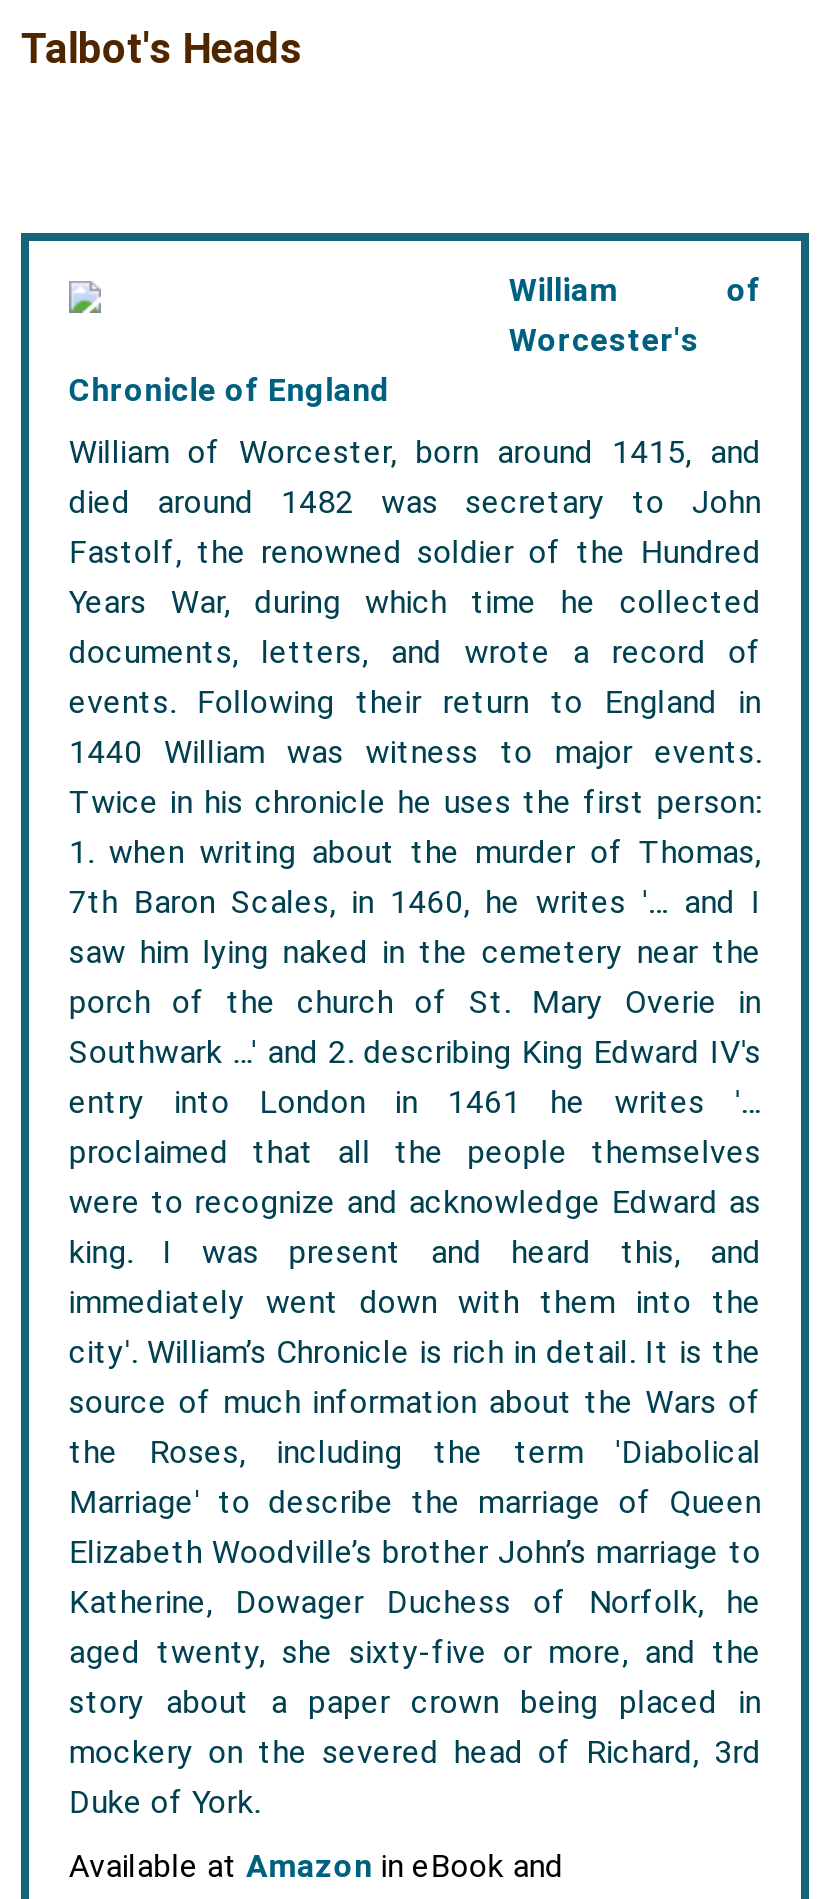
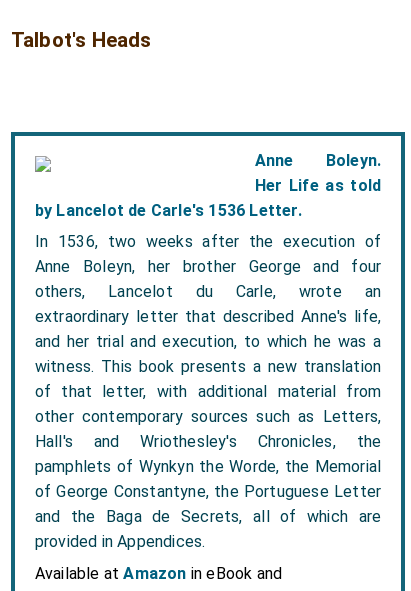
- William of
- Worcester's
- Chronicle of England
+ Anne Boleyn.
+ Her Life as told
+ by Lancelot de Carle's 1536 Letter.

- William of Worcester, born around 1415, and
- died around 1482 was secretary to John
- Fastolf, the renowned soldier of the Hundred
- Years War, during which time he collected
- documents, letters, and wrote a record of
- events. Following their return to England in
- 1440 William was witness to major events.
- Twice in his chronicle he uses the first person:
- 1. when writing about the murder of Thomas,
- 7th Baron Scales, in 1460, he writes '… and I
- saw him lying naked in the cemetery near the
- porch of the church of St. Mary Overie in
- Southwark …' and 2. describing King Edward IV's
- entry into London in 1461 he writes '…
- proclaimed that all the people themselves
- were to recognize and acknowledge Edward as
- king. I was present and heard this, and
- immediately went down with them into the
- city'. William’s Chronicle is rich in detail. It is the
- source of much information about the Wars of
- the Roses, including the term 'Diabolical
- Marriage' to describe the marriage of Queen
- Elizabeth Woodville’s brother John’s marriage to
- Katherine, Dowager Duchess of Norfolk, he
- aged twenty, she sixty-five or more, and the
- story about a paper crown being placed in
- mockery on the severed head of Richard, 3rd
- Duke of York.
+ In 1536, two weeks after the execution of
+ Anne Boleyn, her brother George and four
+ others, Lancelot du Carle, wrote an
+ extraordinary letter that described Anne's life,
+ and her trial and execution, to which he was a
+ witness. This book presents a new translation
+ of that letter, with additional material from
+ other contemporary sources such as Letters,
+ Hall's and Wriothesley's Chronicles, the
+ pamphlets of Wynkyn the Worde, the Memorial
+ of George Constantyne, the Portuguese Letter
+ and the Baga de Secrets, all of which are
+ provided in Appendices.
